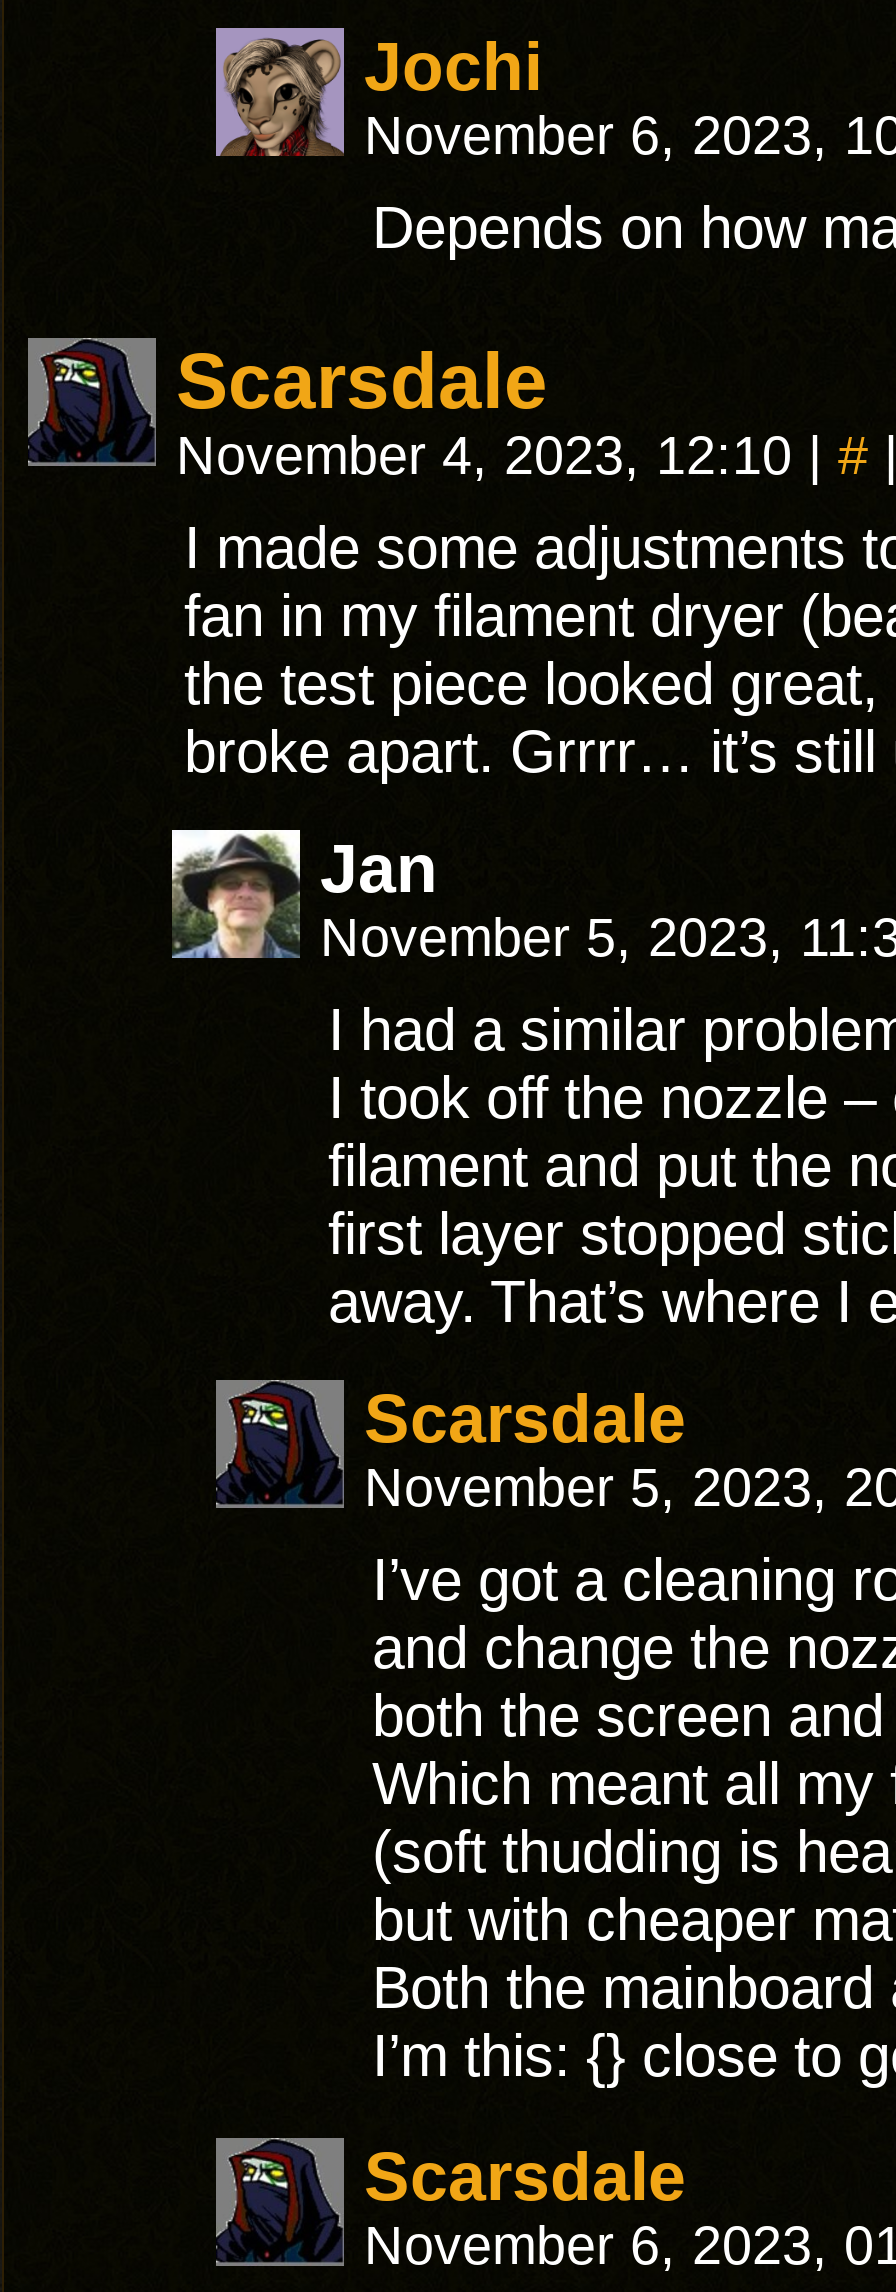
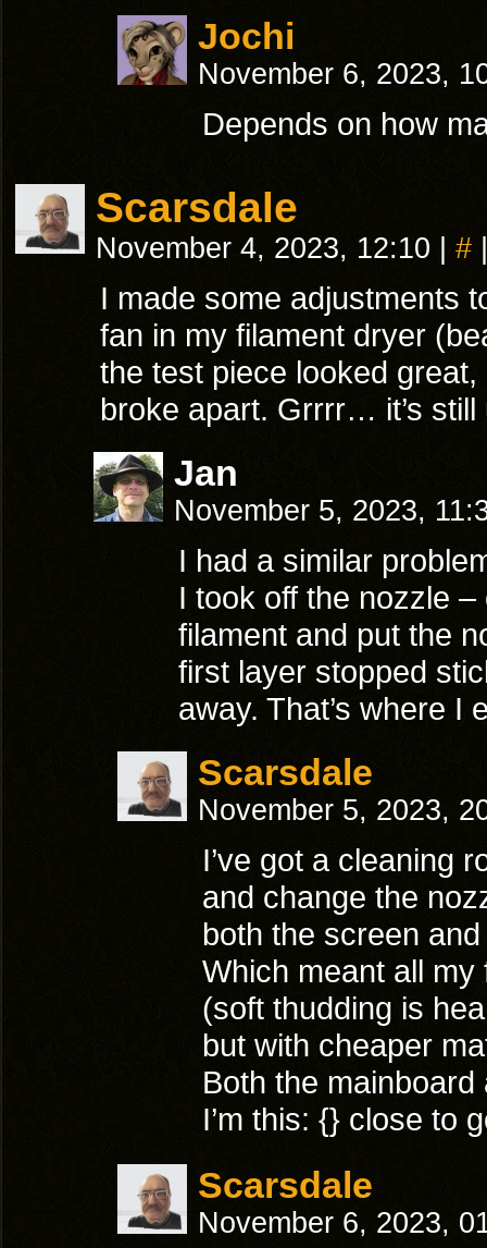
- [image]
+ [image]

- [image]
+ [image]

- [image]
+ [image]
